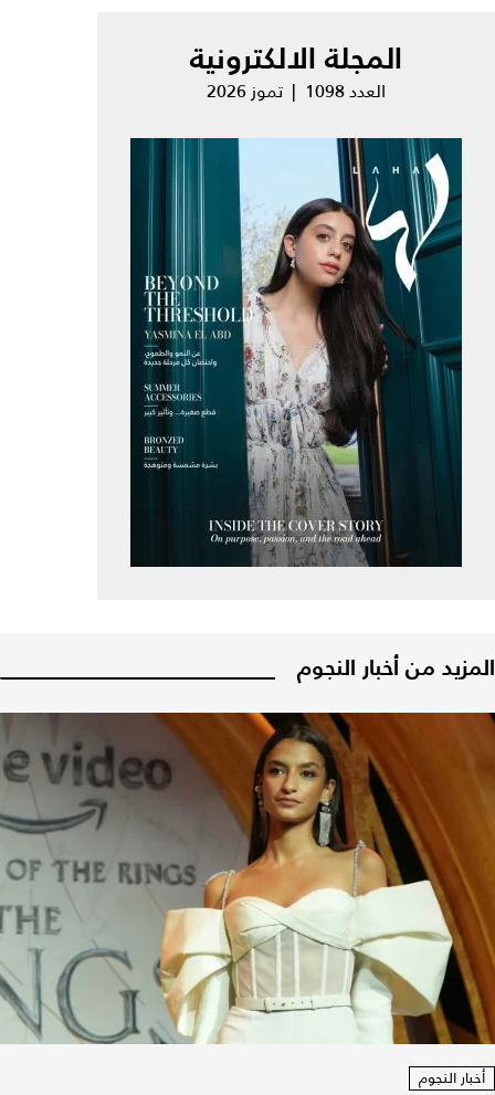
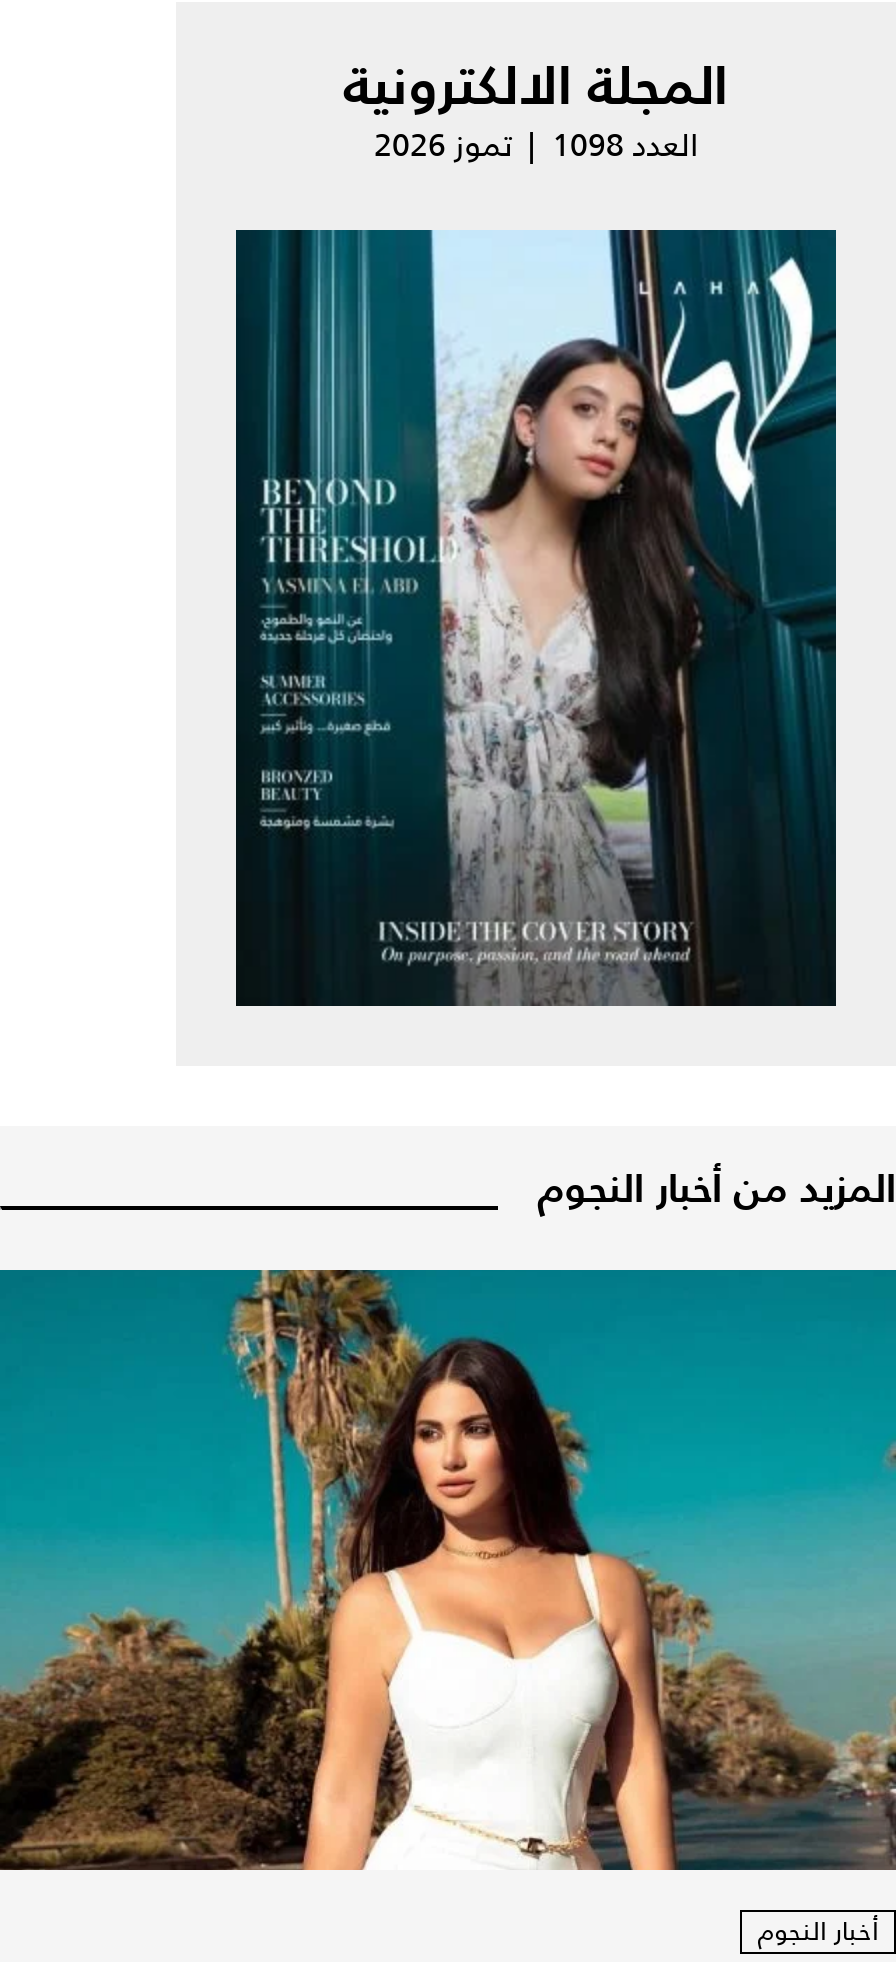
- [image]
+ [image]
